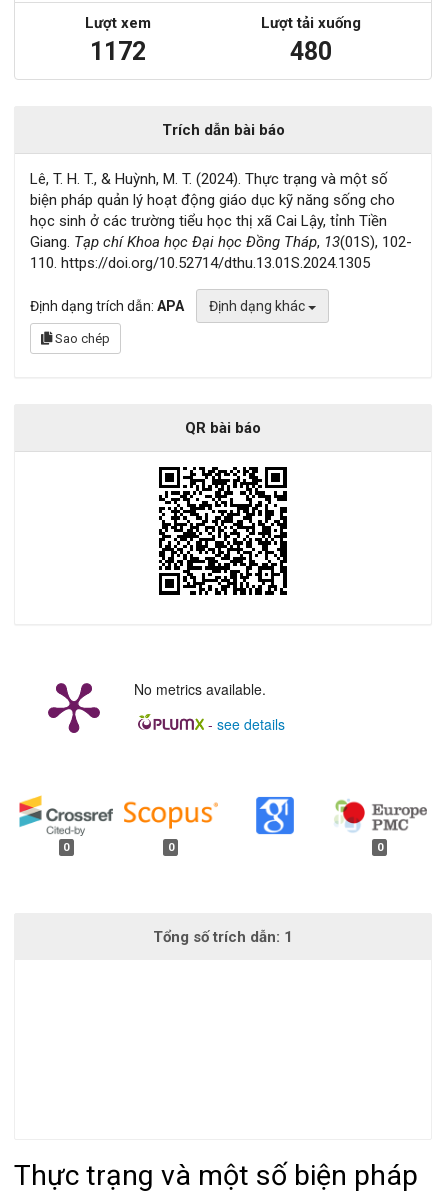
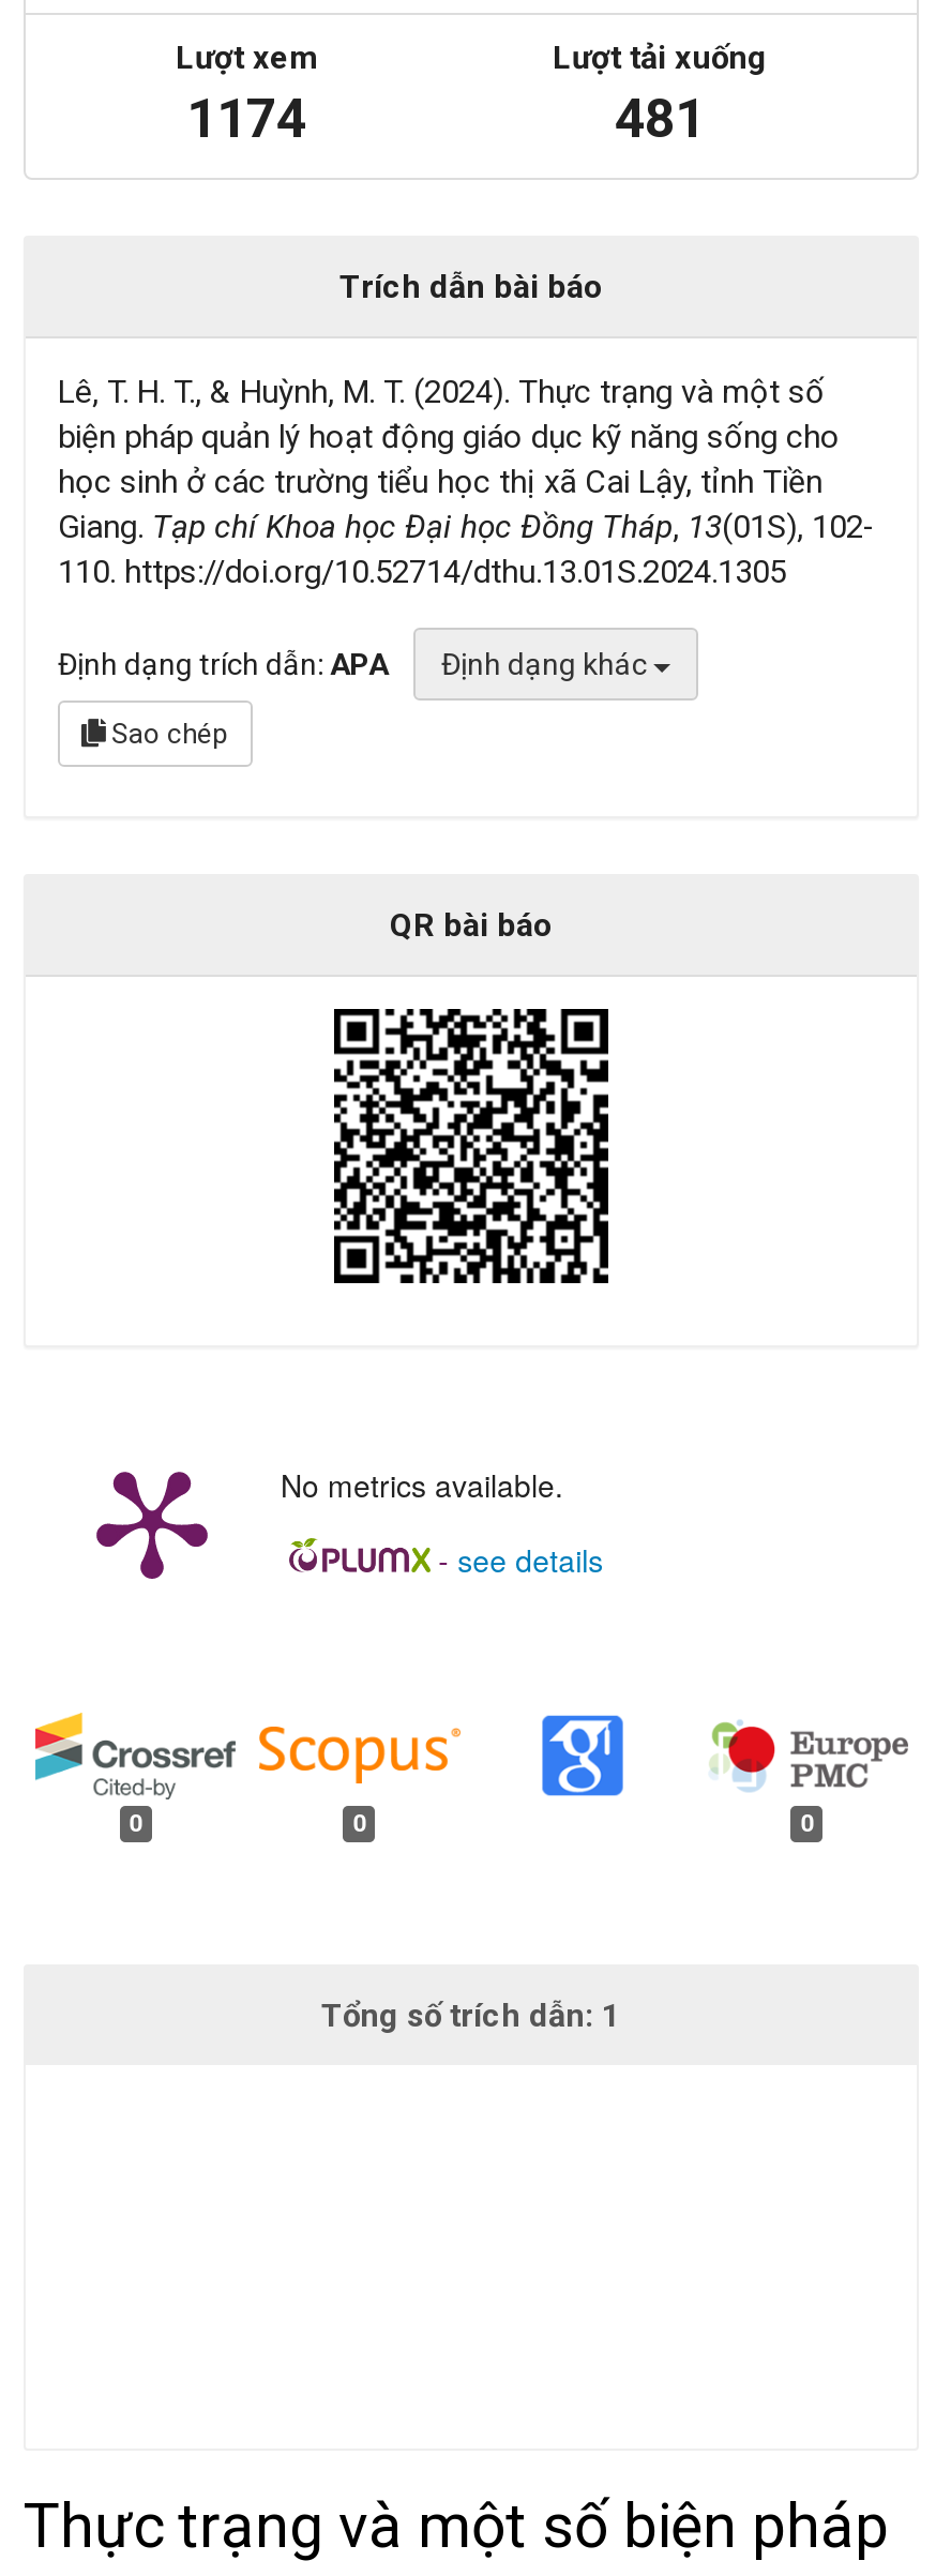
- 1172
+ 1174

- 480
+ 481
